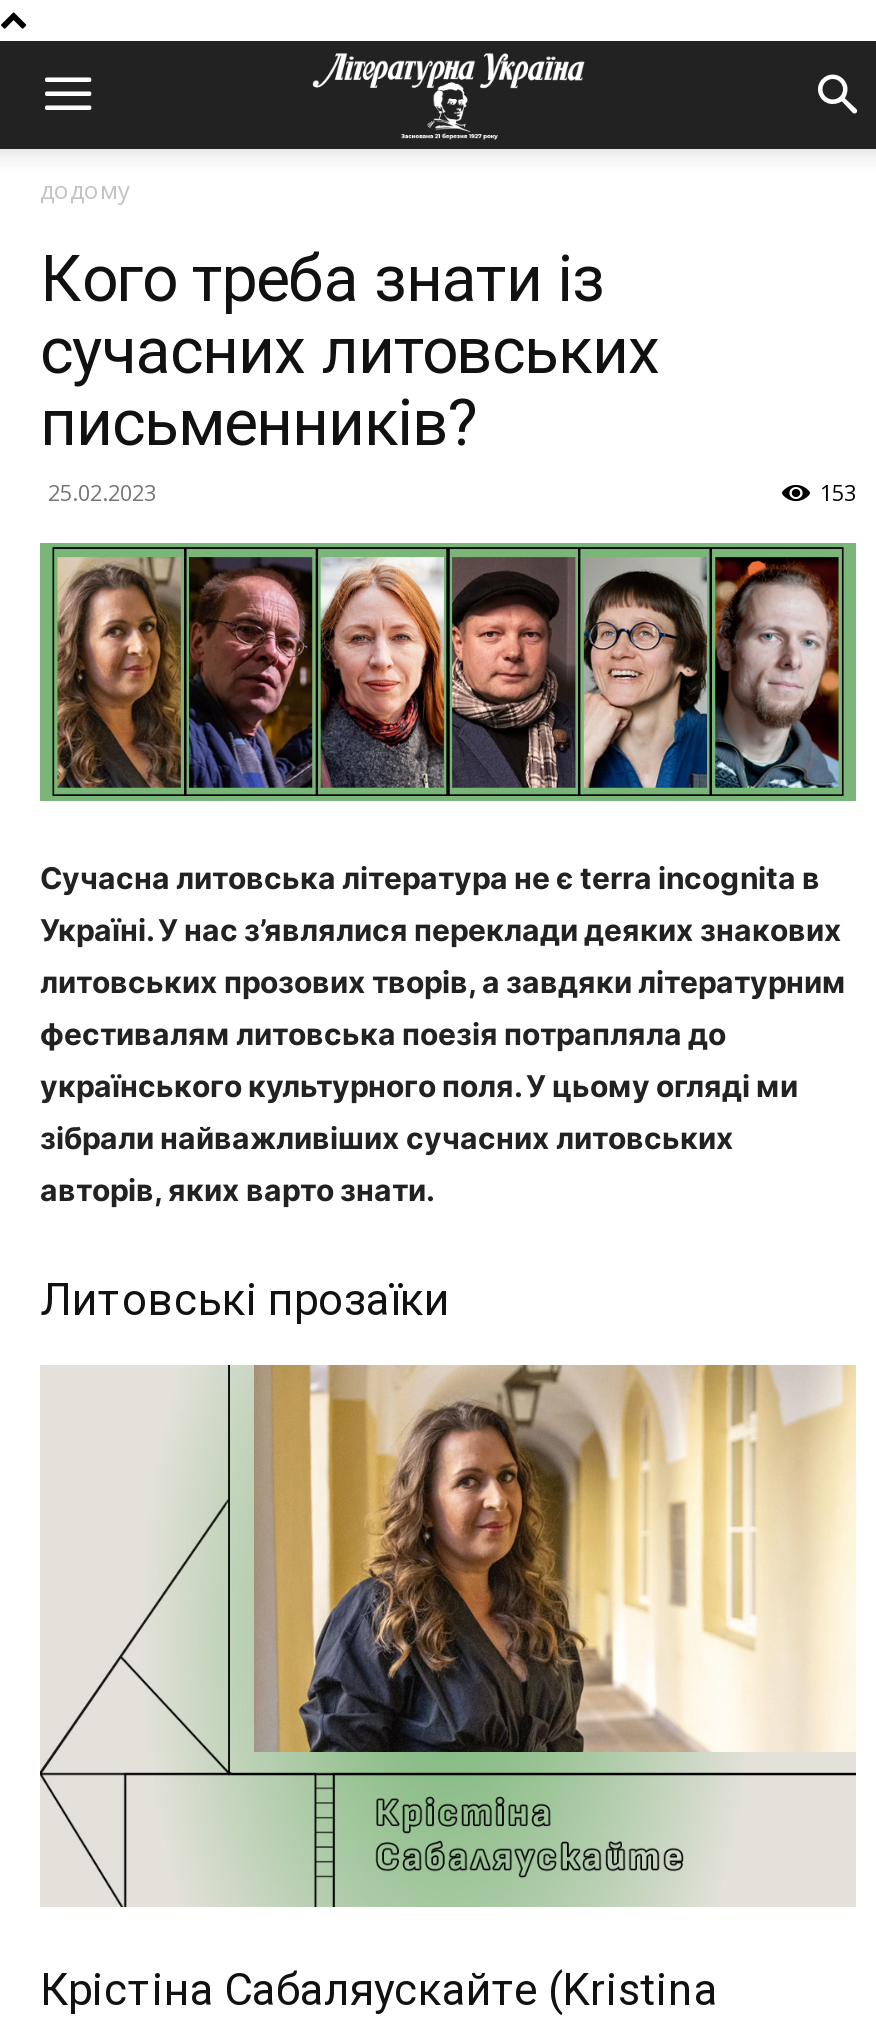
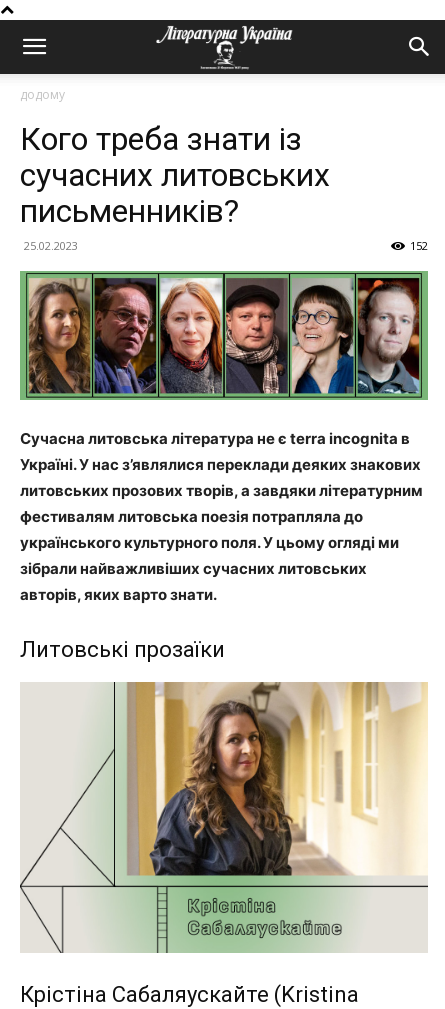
- 153
+ 152
